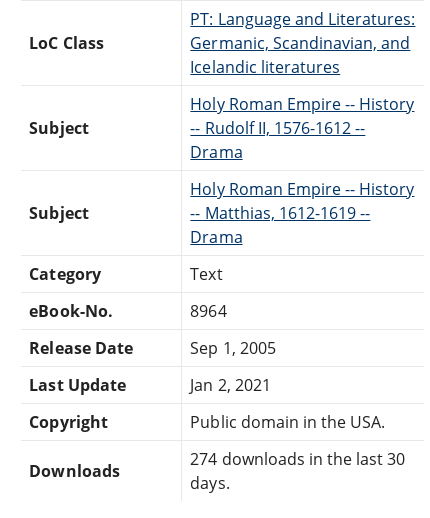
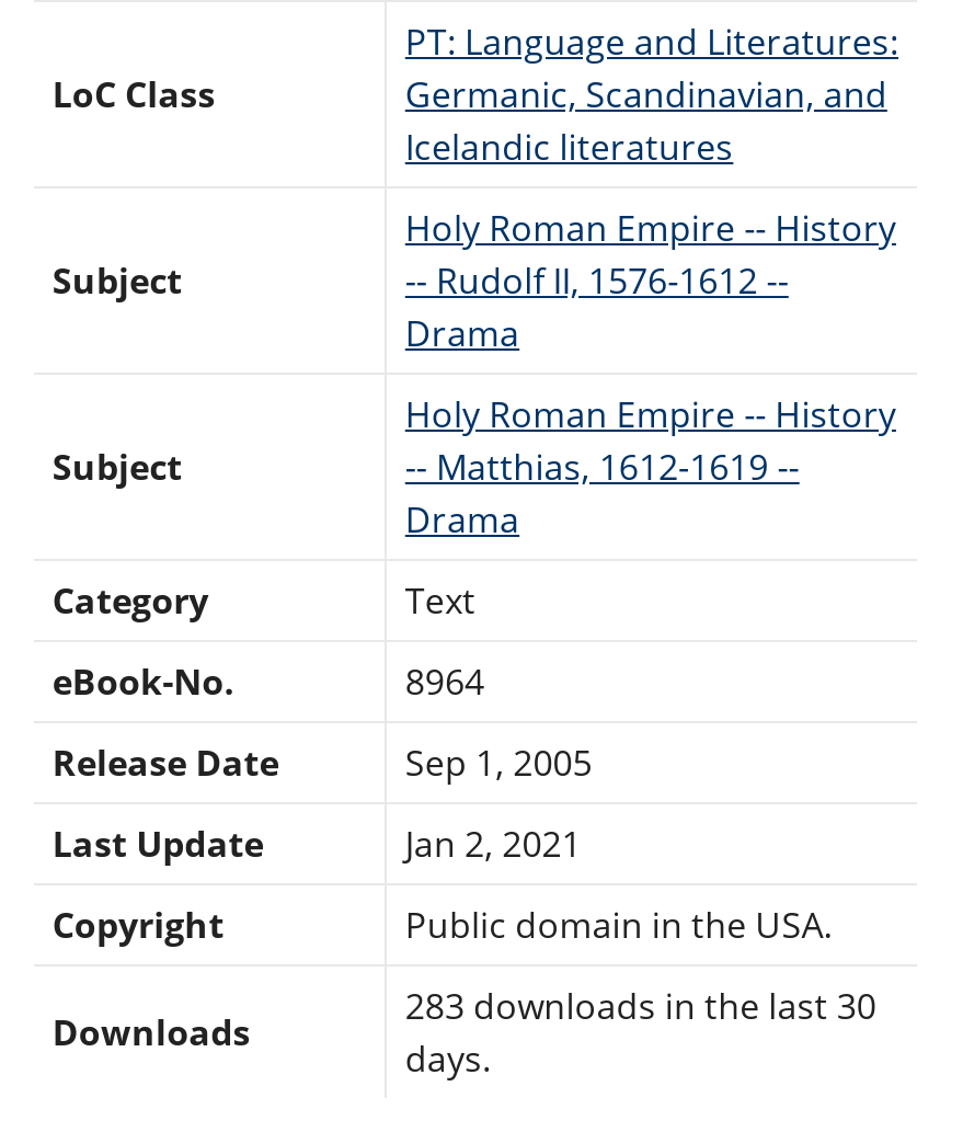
- 274 downloads in the last 30
+ 283 downloads in the last 30
